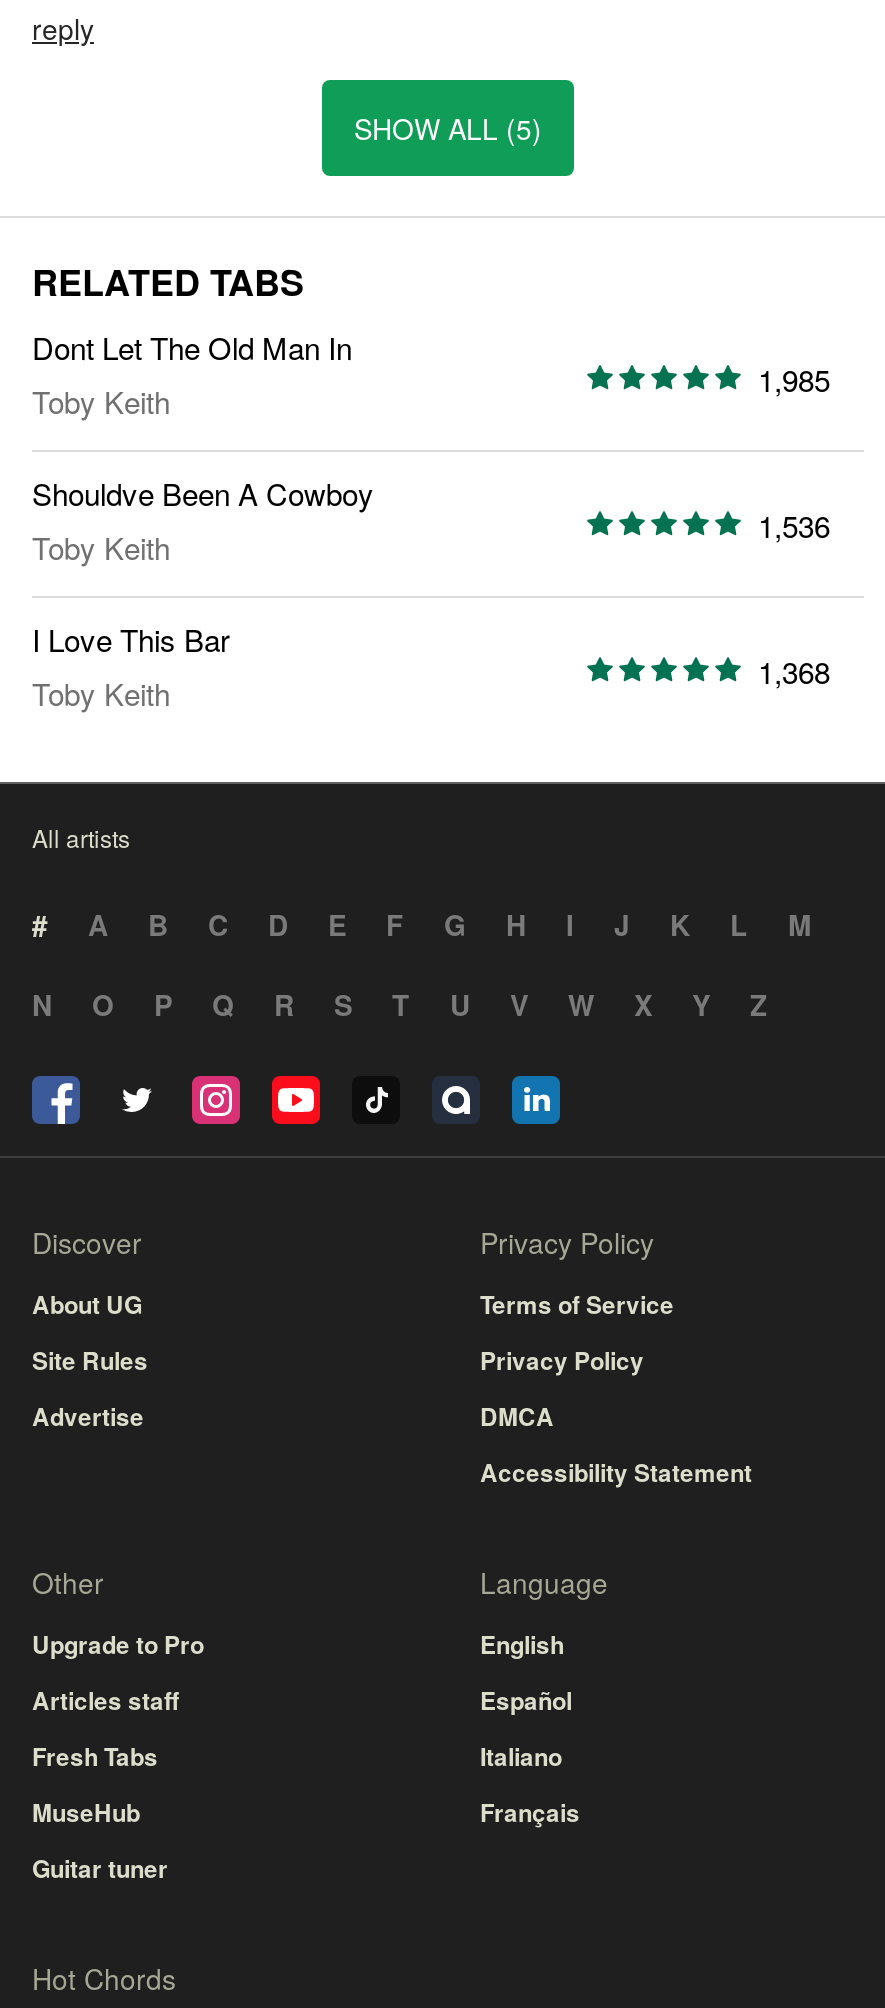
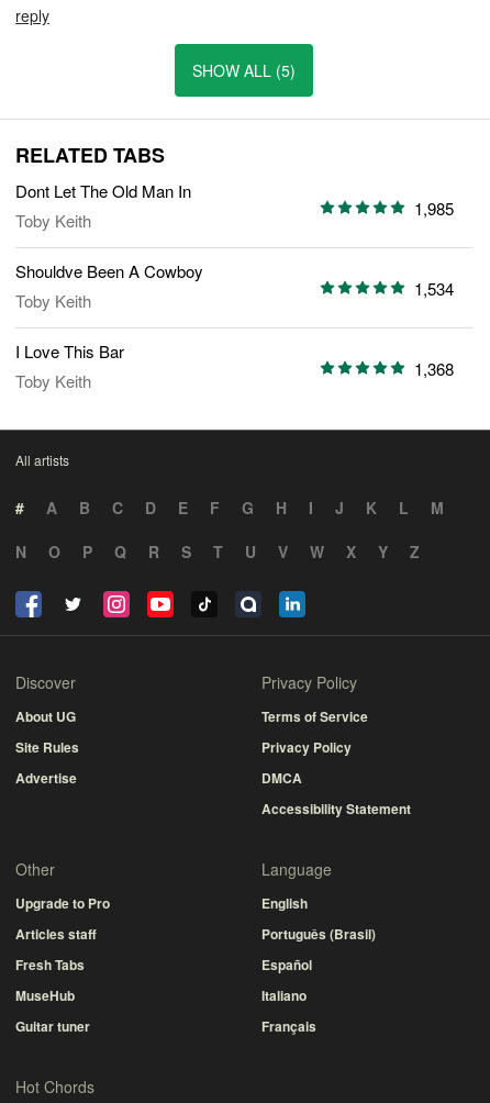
- 1,536
+ 1,534

moved down: Español | Italiano | Français

+ Português (Brasil)
